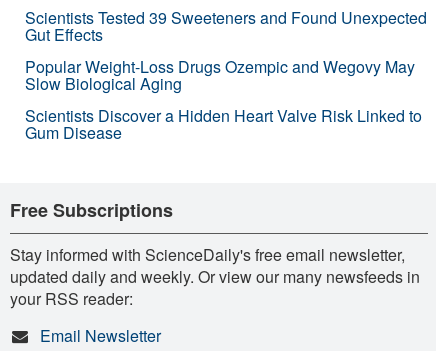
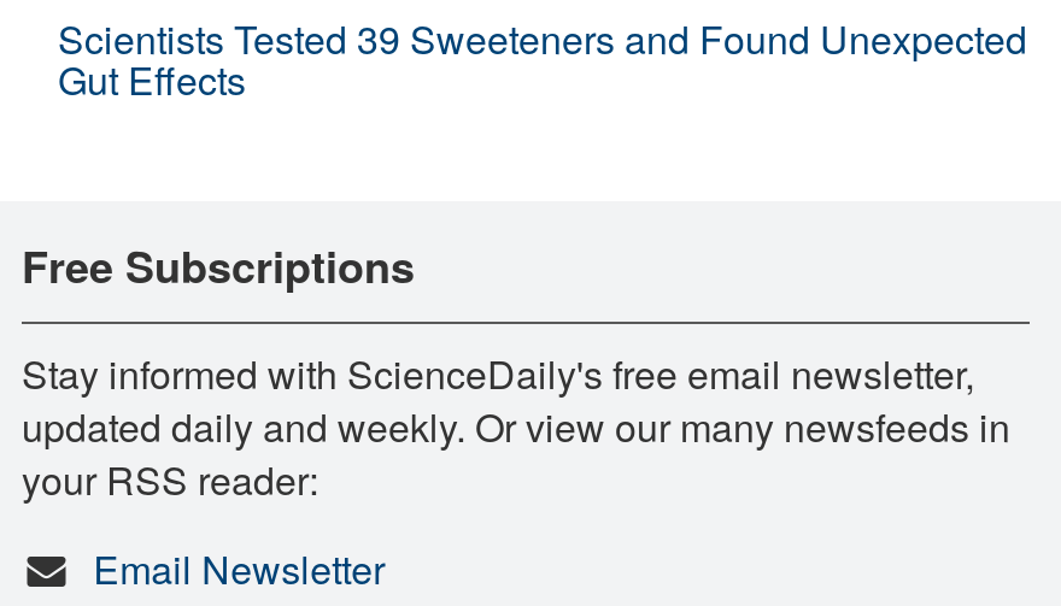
- Popular Weight-Loss Drugs Ozempic and Wegovy May
- Slow Biological Aging
- Scientists Discover a Hidden Heart Valve Risk Linked to
- Gum Disease
